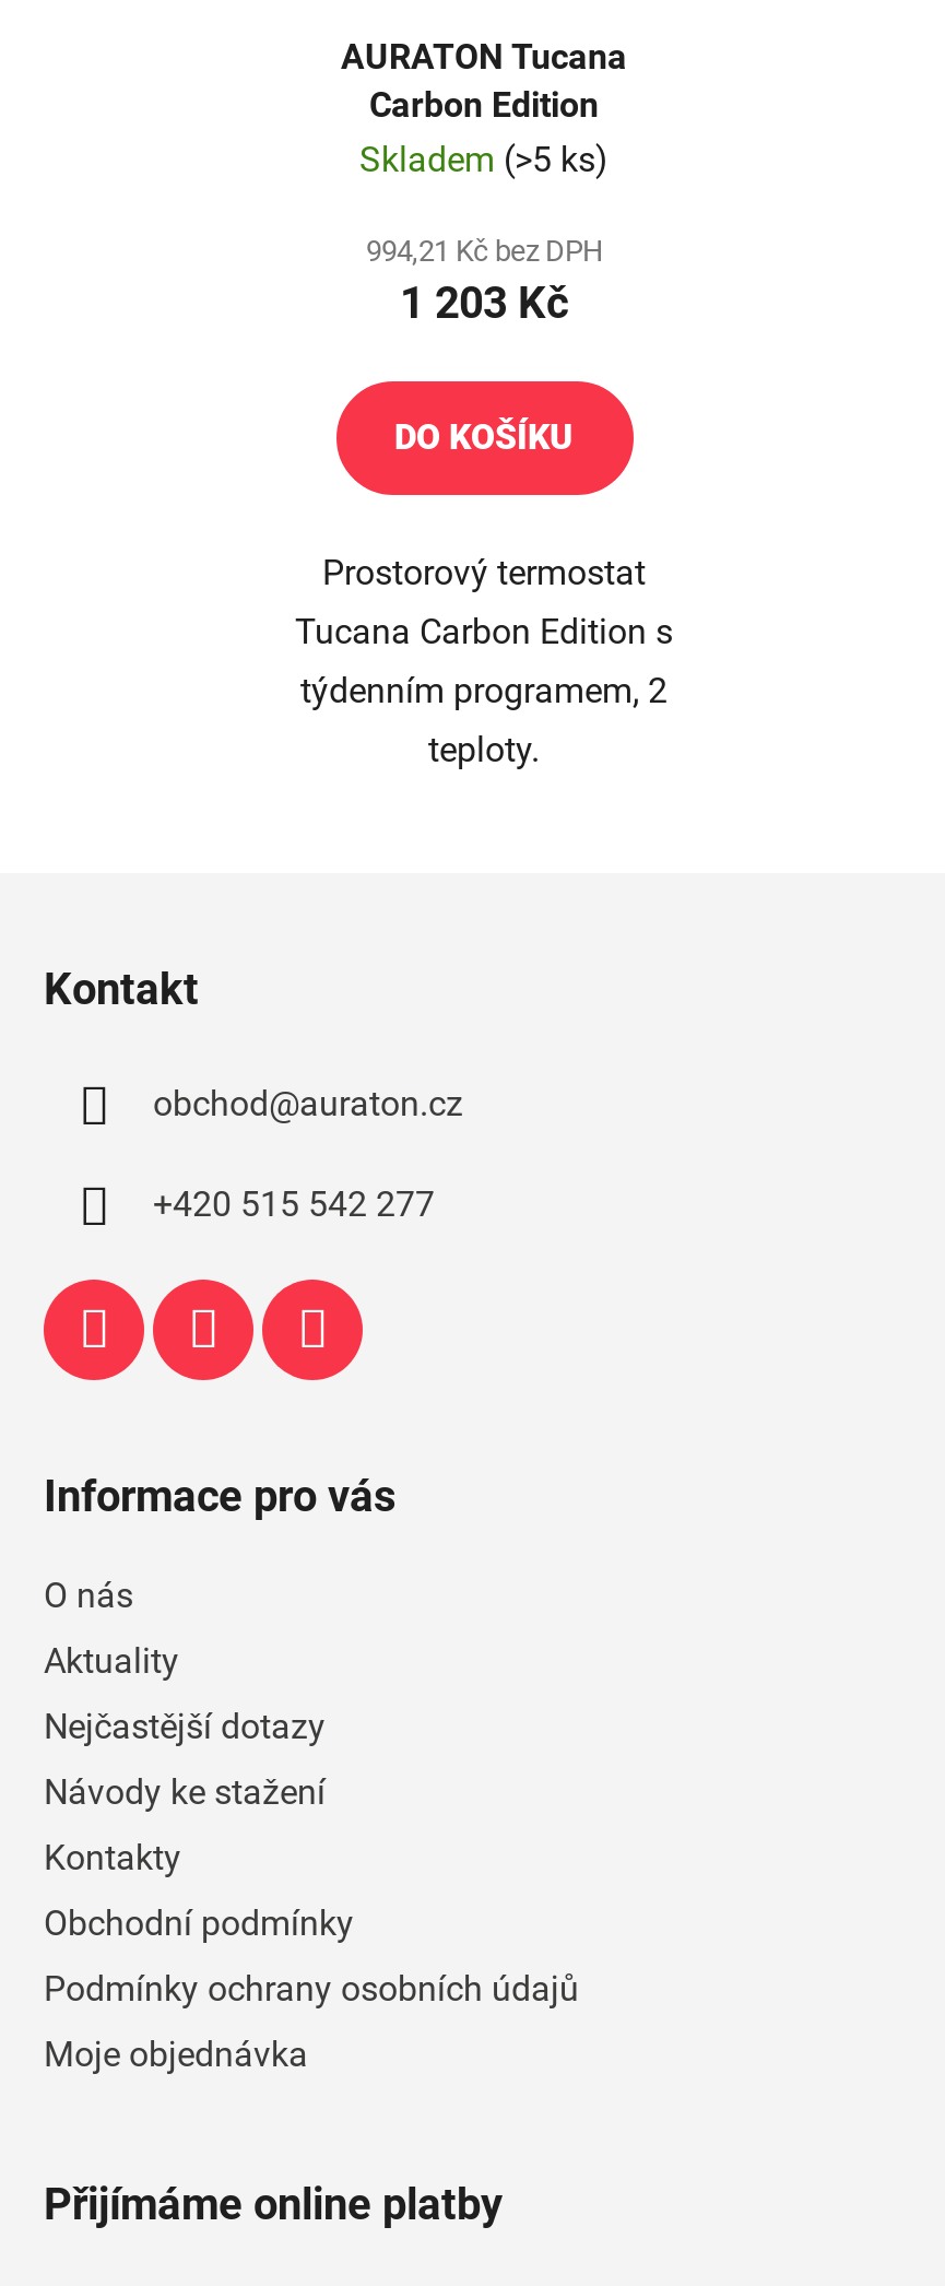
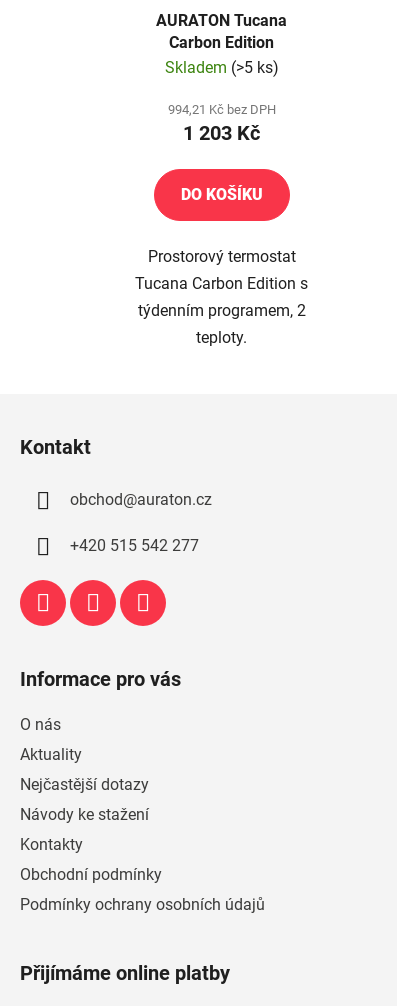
- Moje objednávka
